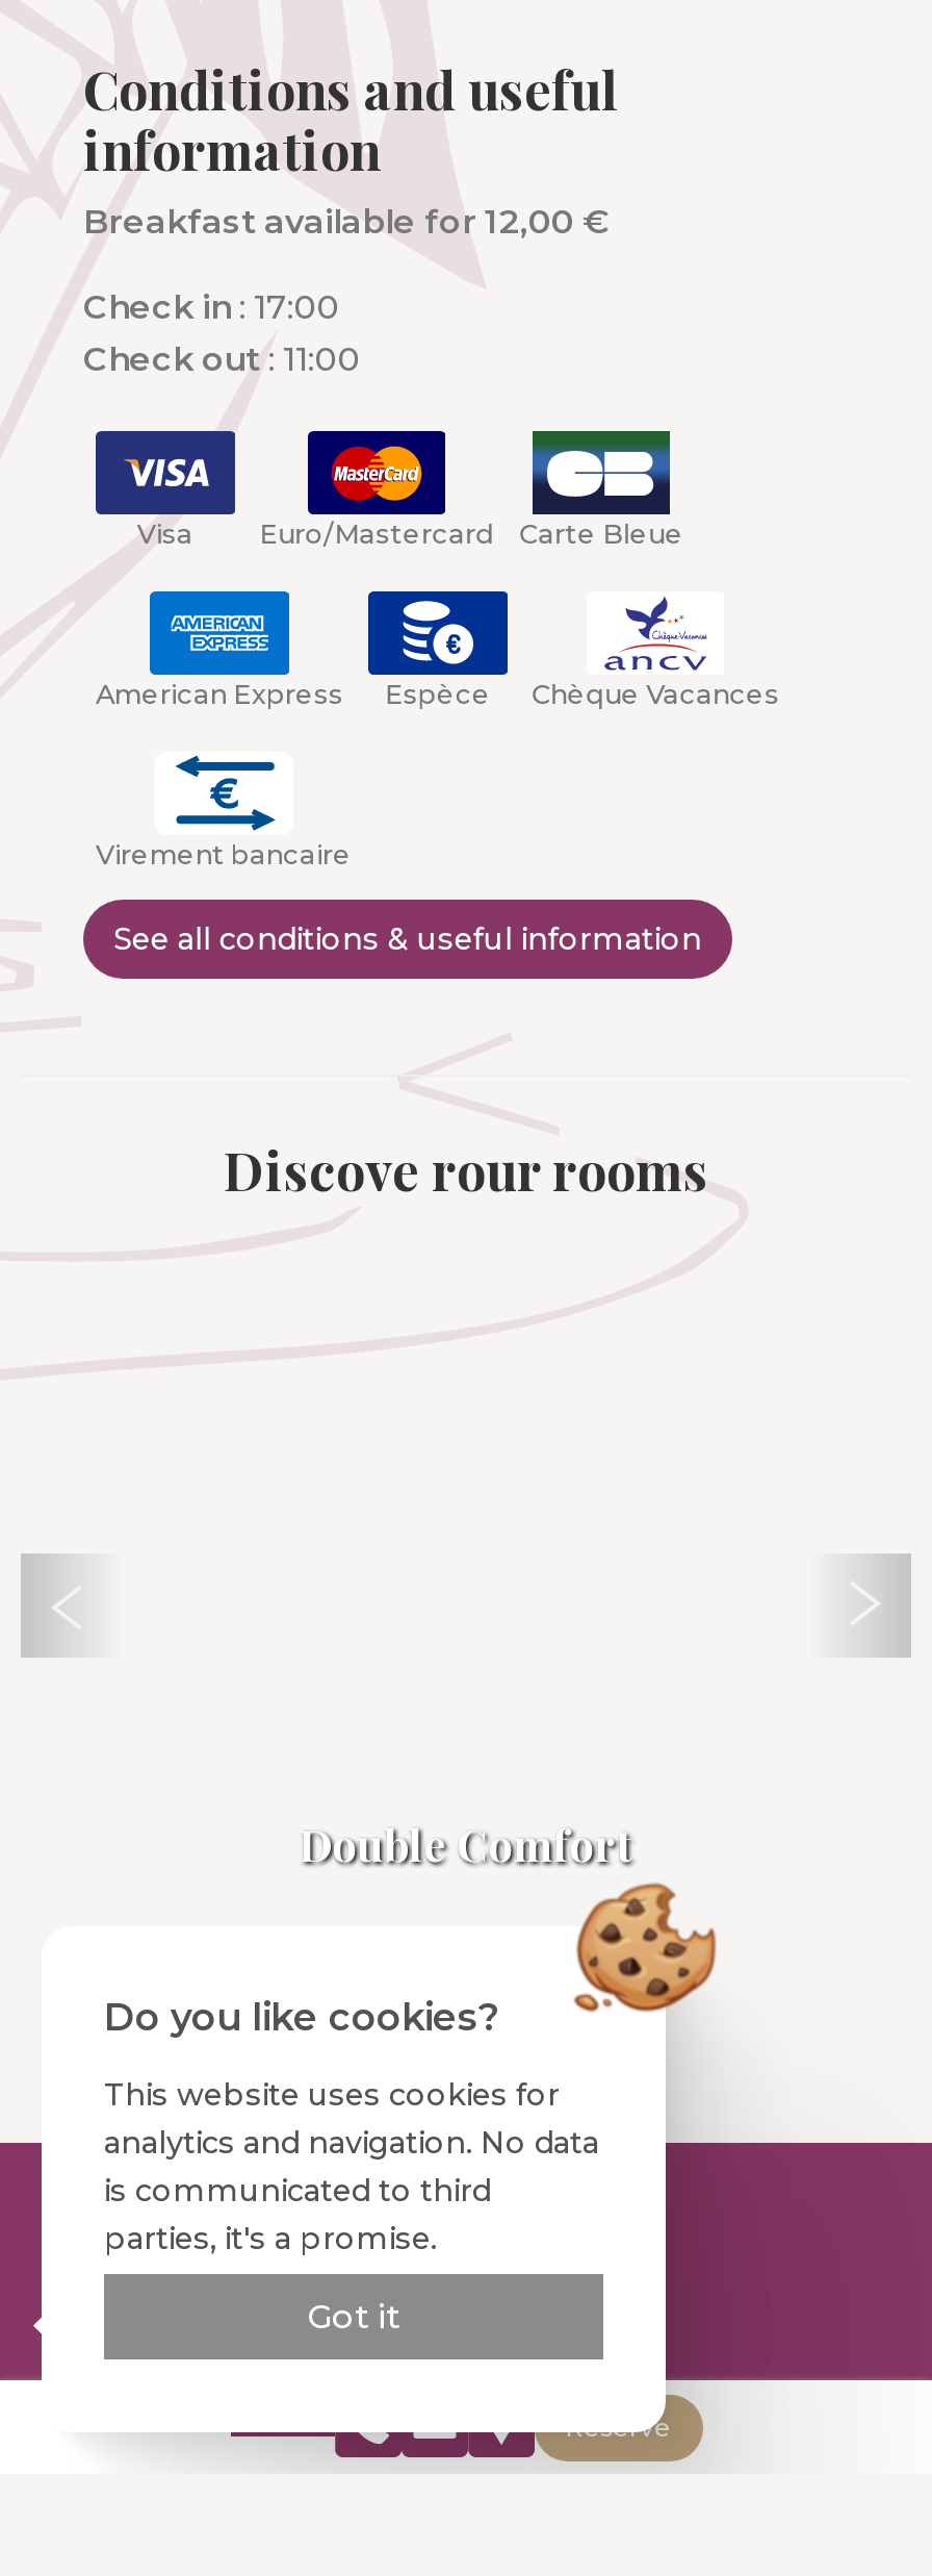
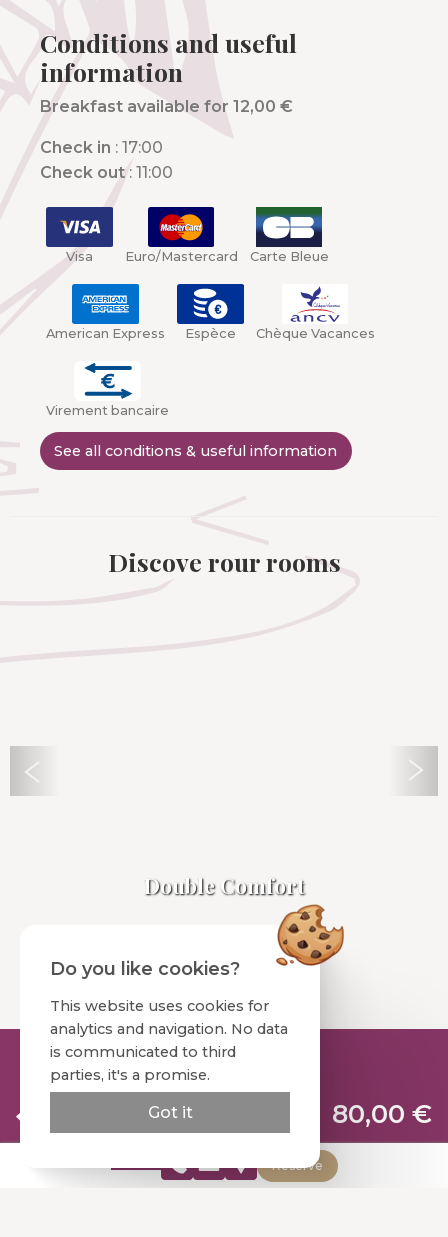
+ 80,00 €
